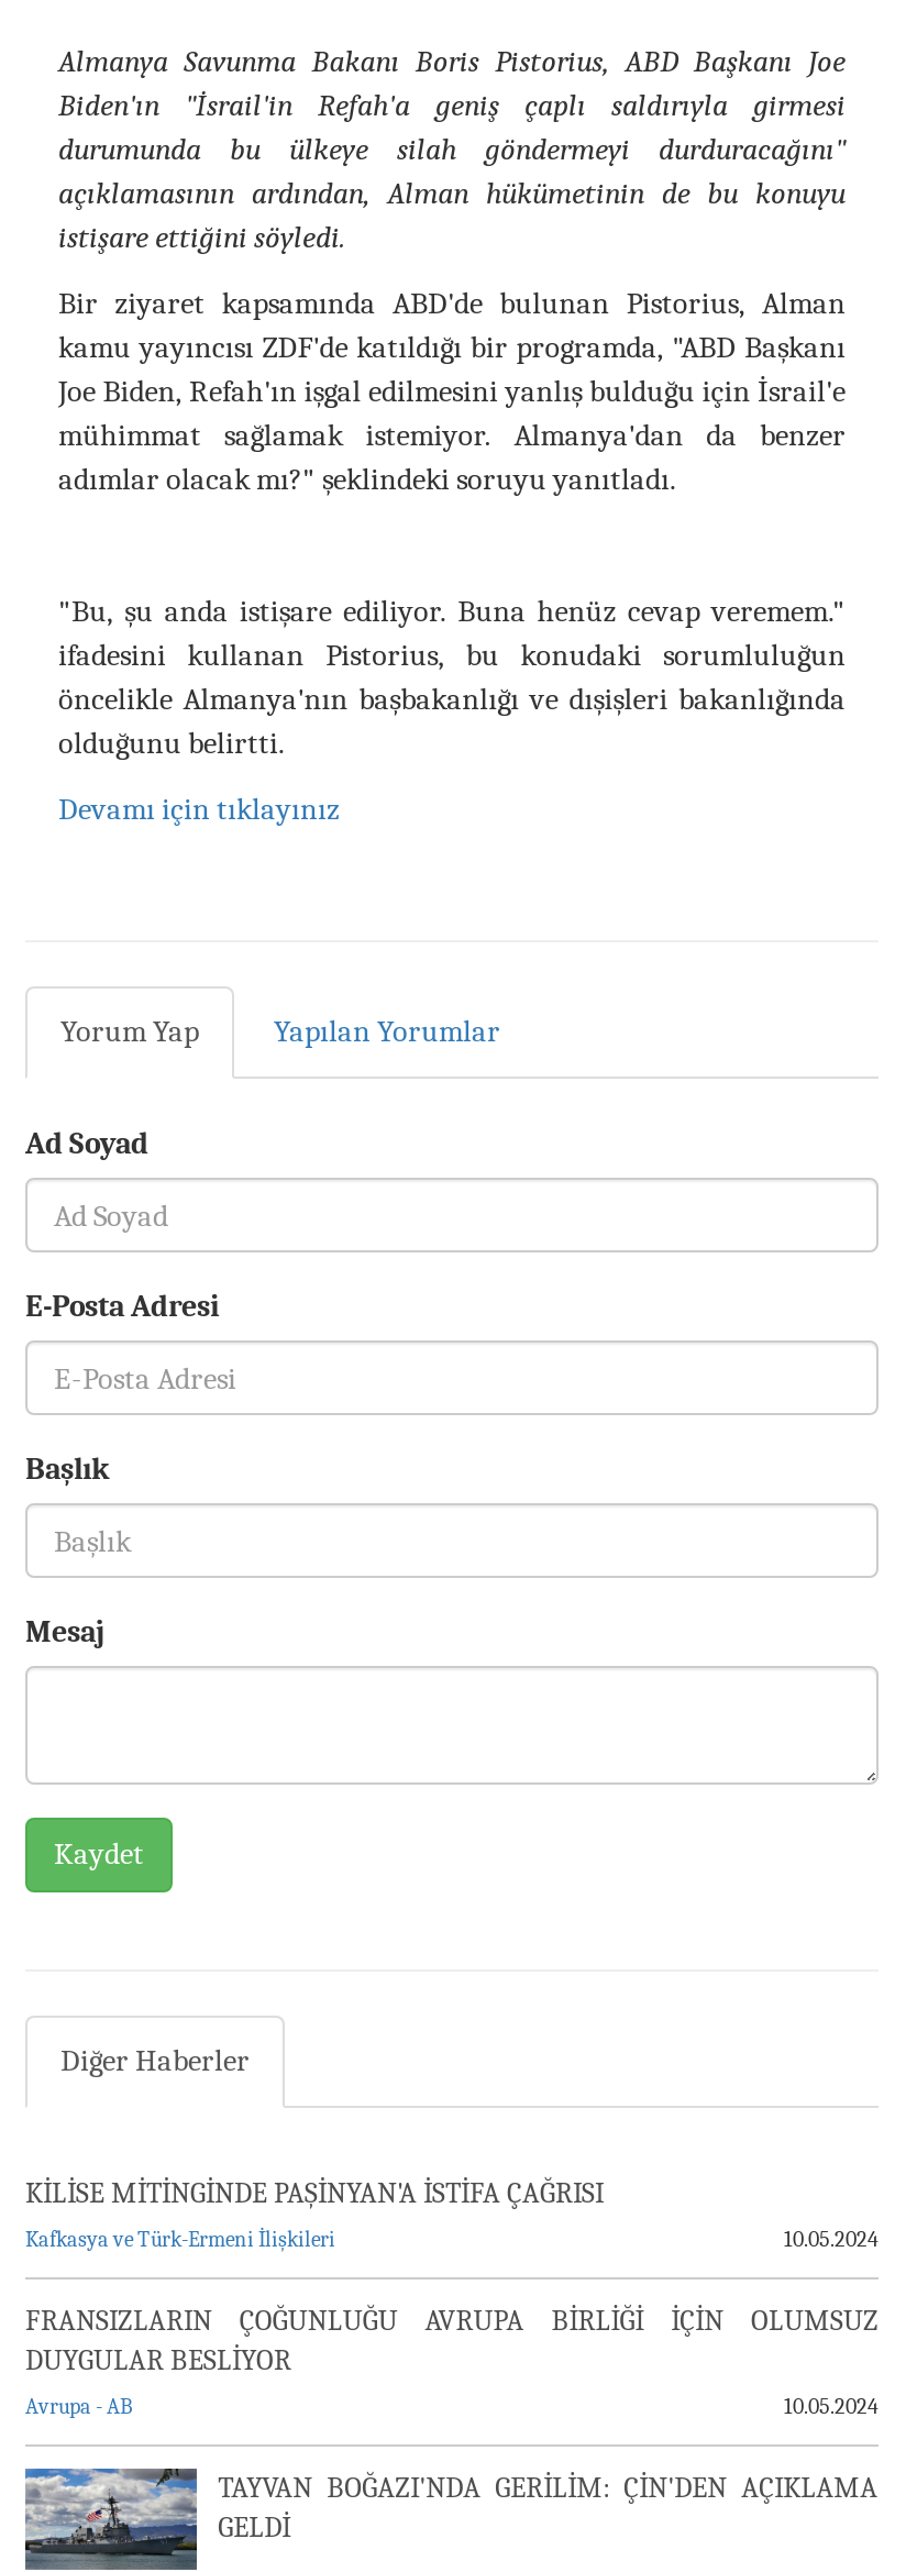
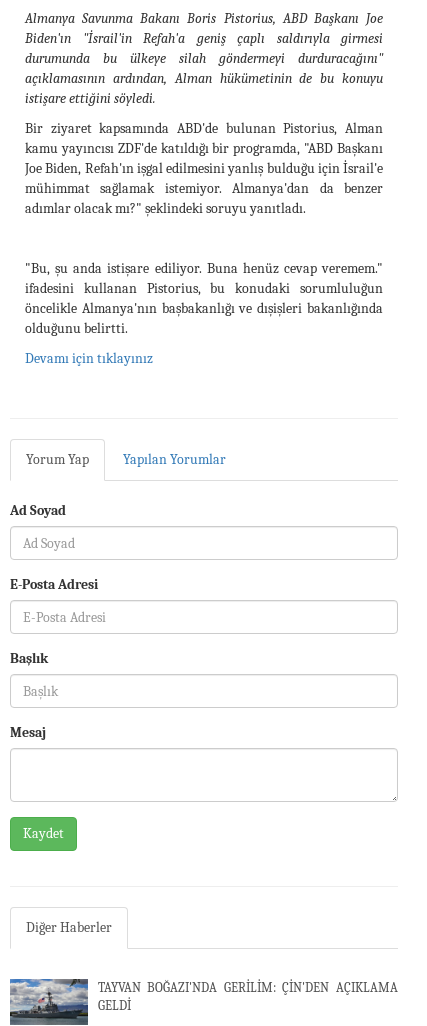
- KİLİSE MİTİNGİNDE PAŞİNYAN'A İSTİFA ÇAĞRISI
- Kafkasya ve Türk-Ermeni İlişkileri
- 10.05.2024
- FRANSIZLARIN ÇOĞUNLUĞU AVRUPA BİRLİĞİ İÇİN OLUMSUZ
- DUYGULAR BESLİYOR
- Avrupa - AB
- 10.05.2024
